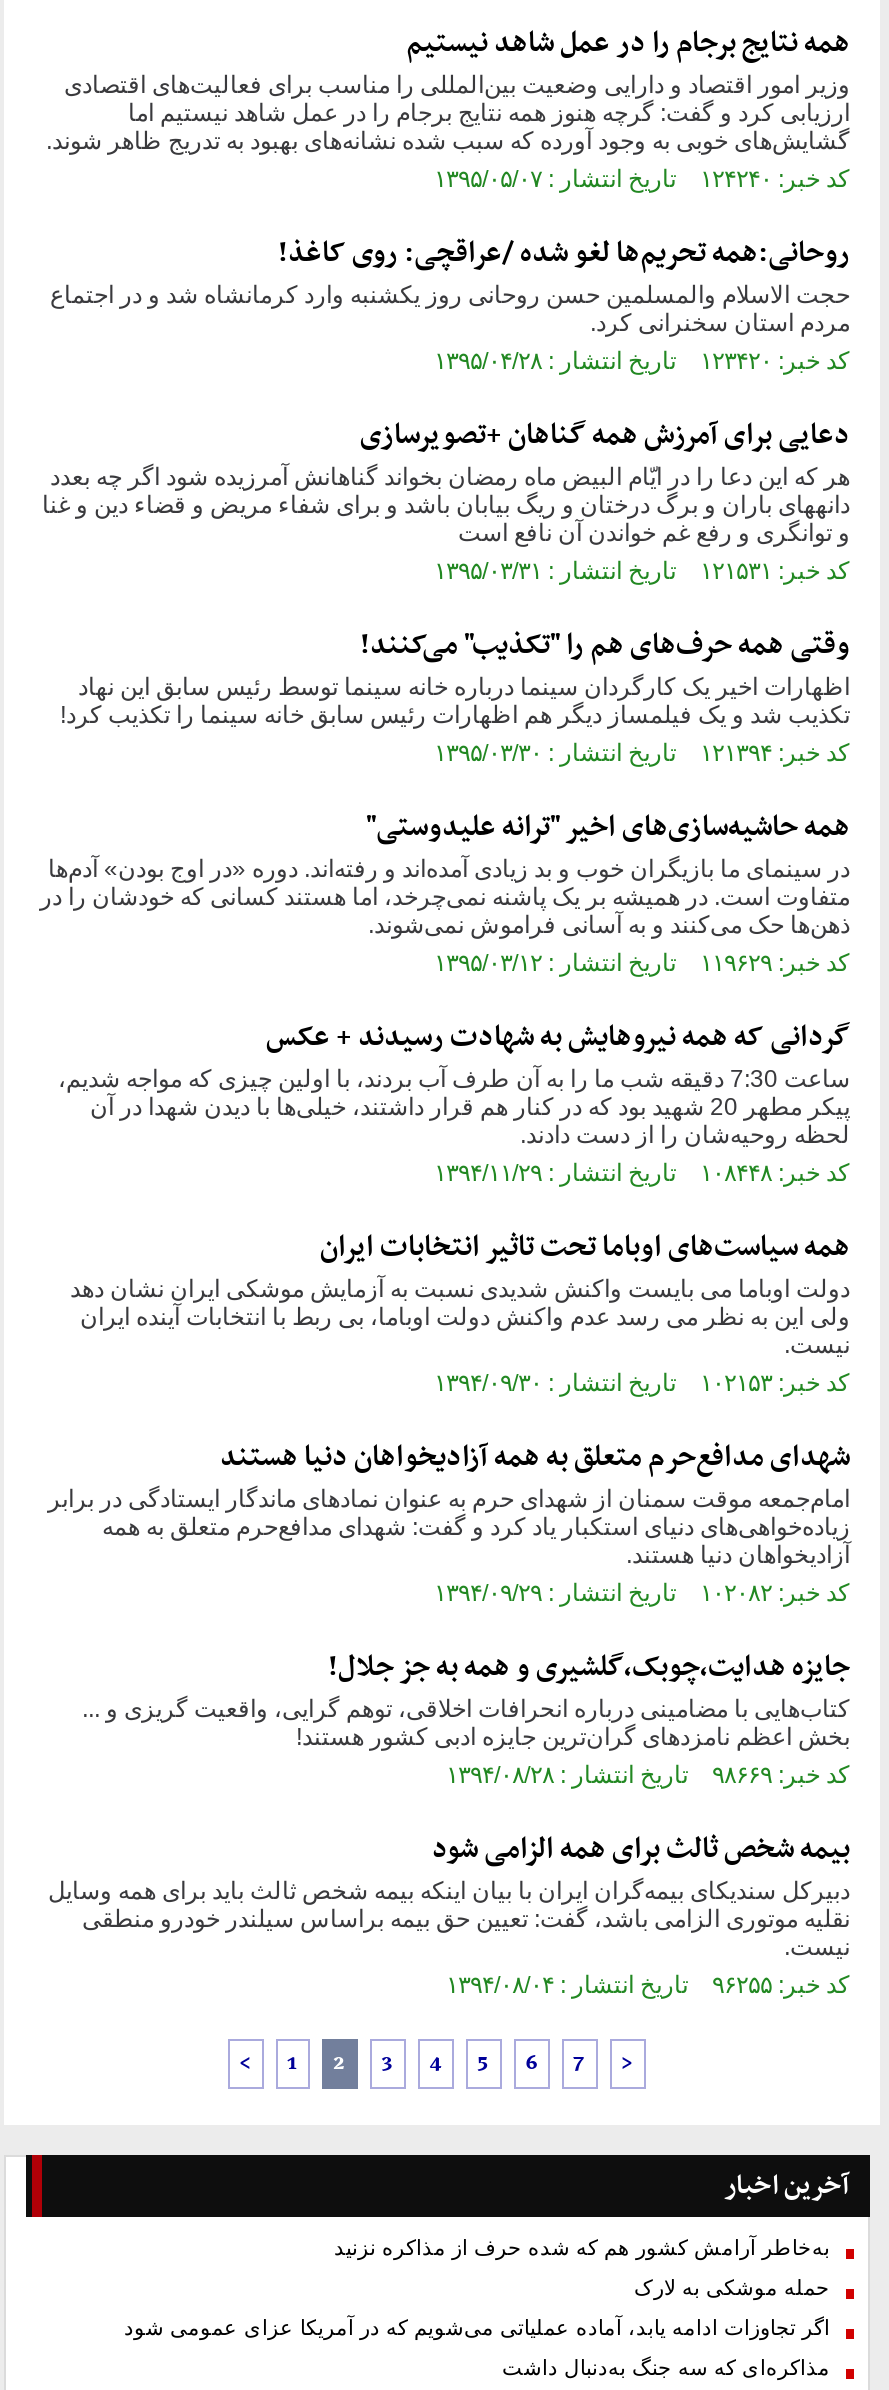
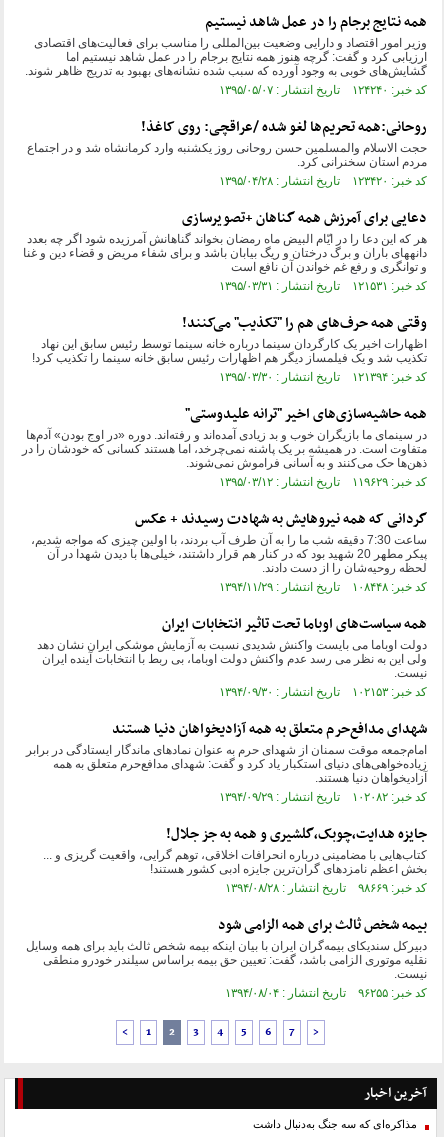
- به‌خاطر آرامش کشور هم که شده حرف از مذاکره نزنید
- حمله موشکی به لارک
- اگر تجاوزات ادامه یابد، آماده عملیاتی می‌شویم که در آمریکا عزای عمومی شود
